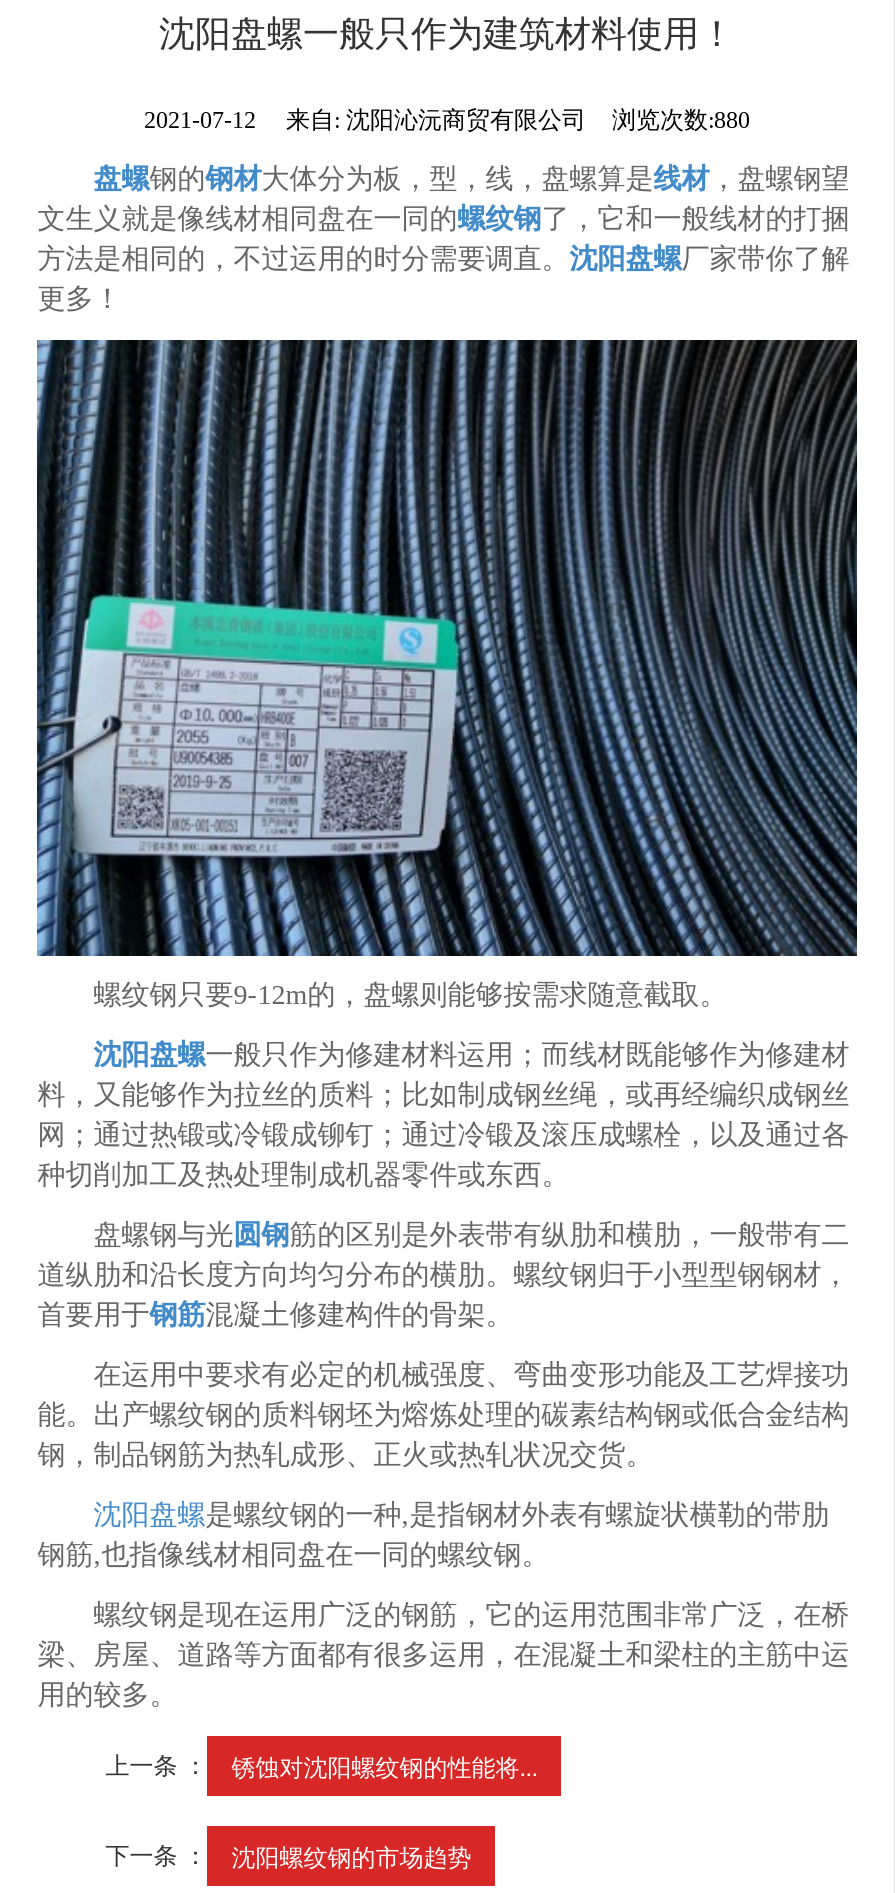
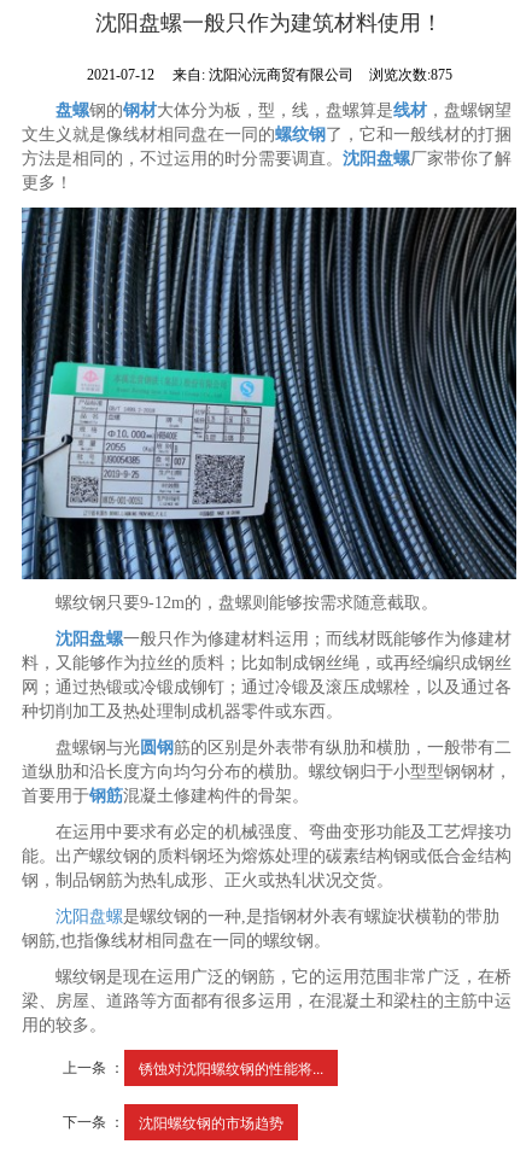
- 2021-07-12 来自:沈阳沁沅商贸有限公司 浏览次数:880
+ 2021-07-12 来自:沈阳沁沅商贸有限公司 浏览次数:875
